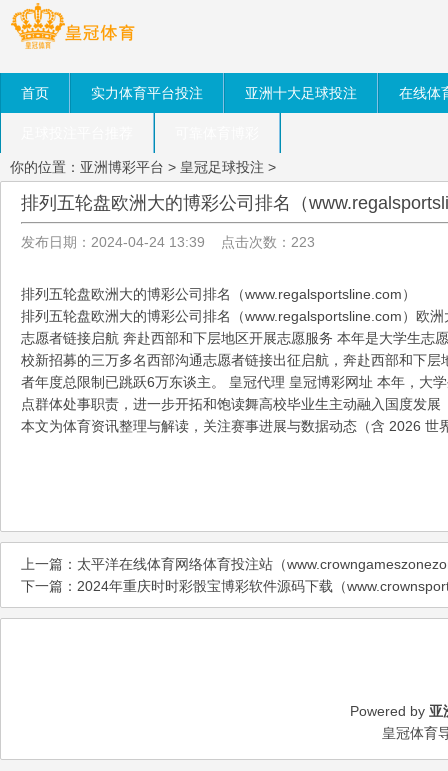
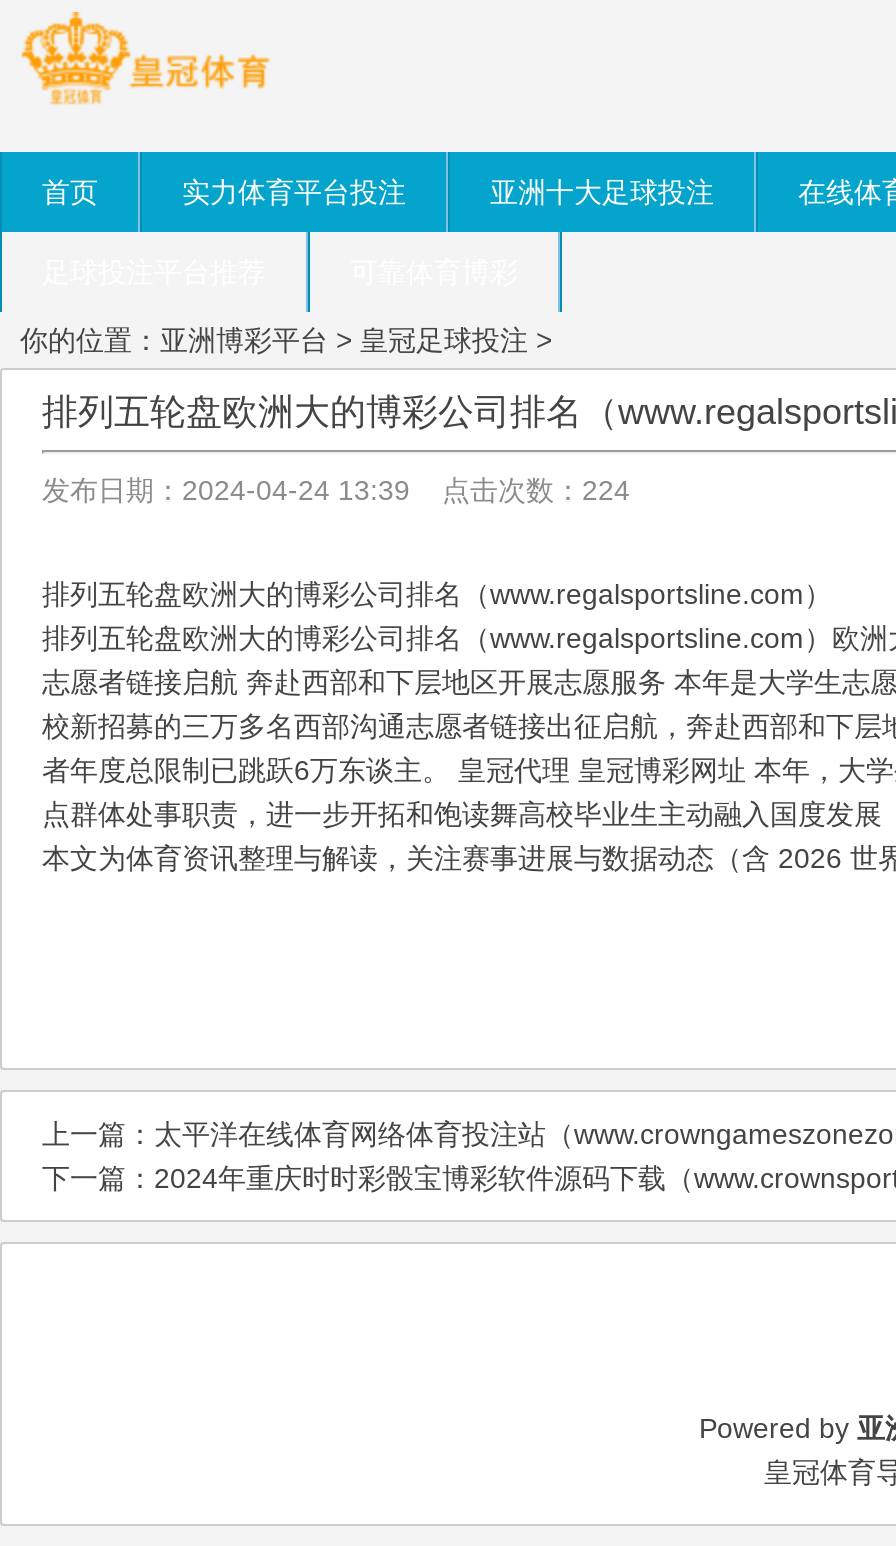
- 发布日期：2024-04-24 13:39 点击次数：223
+ 发布日期：2024-04-24 13:39 点击次数：224
